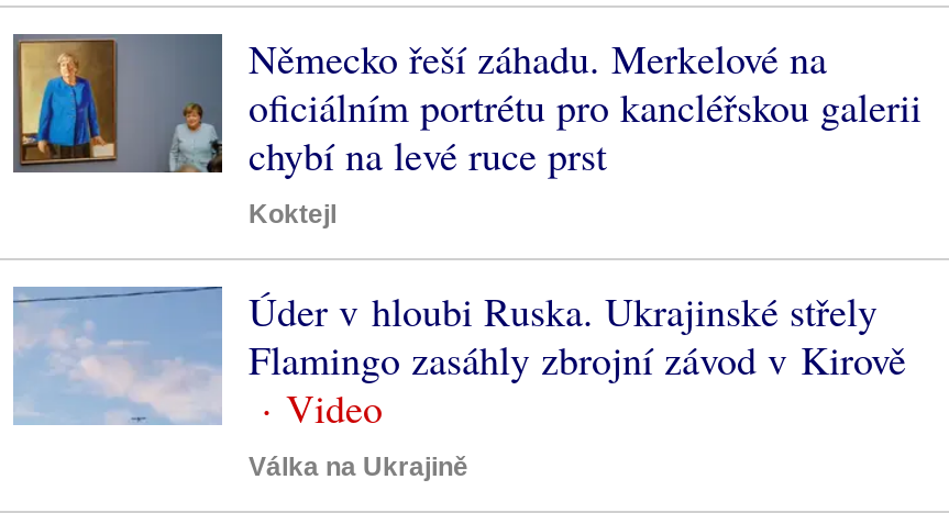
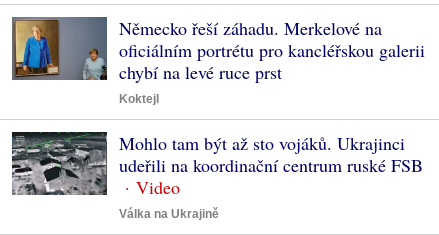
- [image]
- Úder v hloubi Ruska. Ukrajinské střely
- Flamingo zasáhly zbrojní závod v Kirově
+ [image]
+ Mohlo tam být až sto vojáků. Ukrajinci
+ udeřili na koordinační centrum ruské FSB
